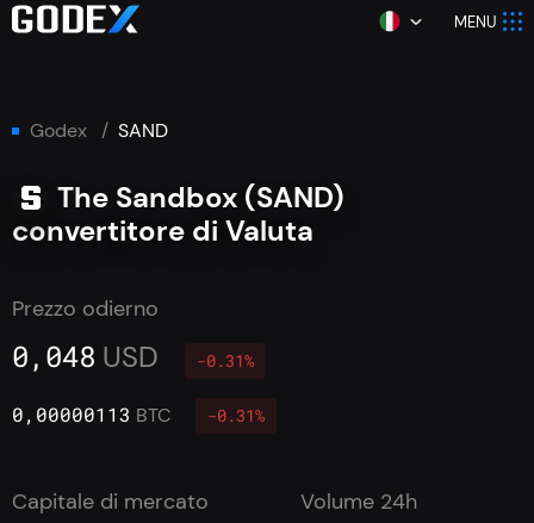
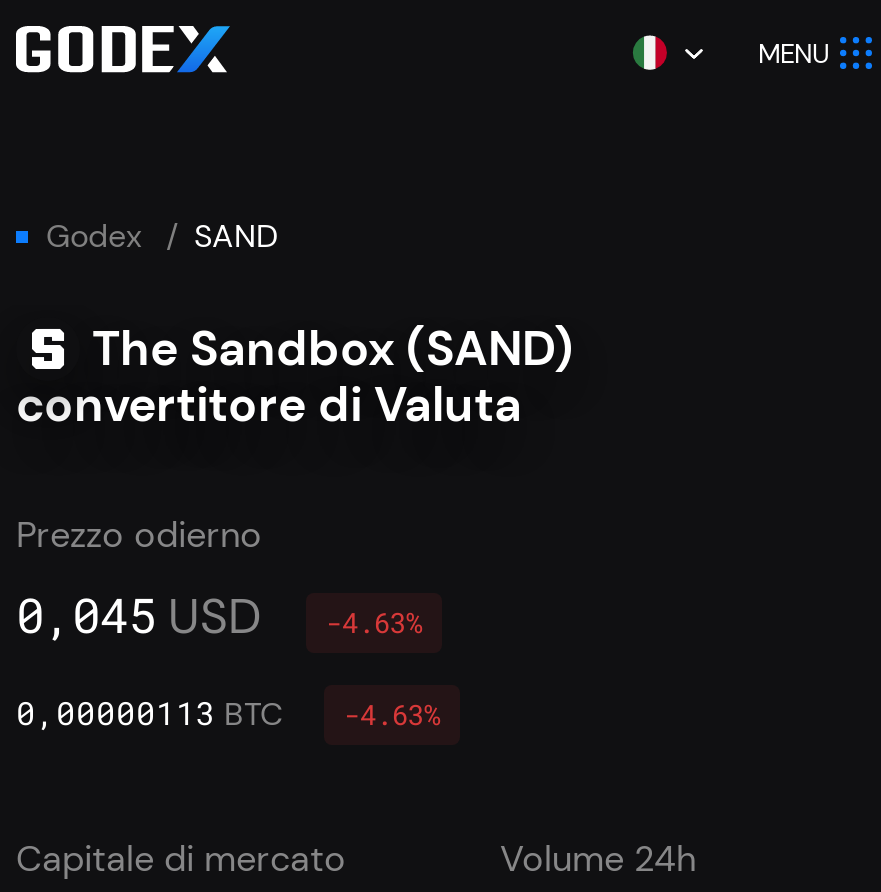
- 0,048 USD
+ 0,045 USD

- -0.31%
+ -4.63%

- 0,00000113 BTC -0.31%
+ 0,00000113 BTC -4.63%
